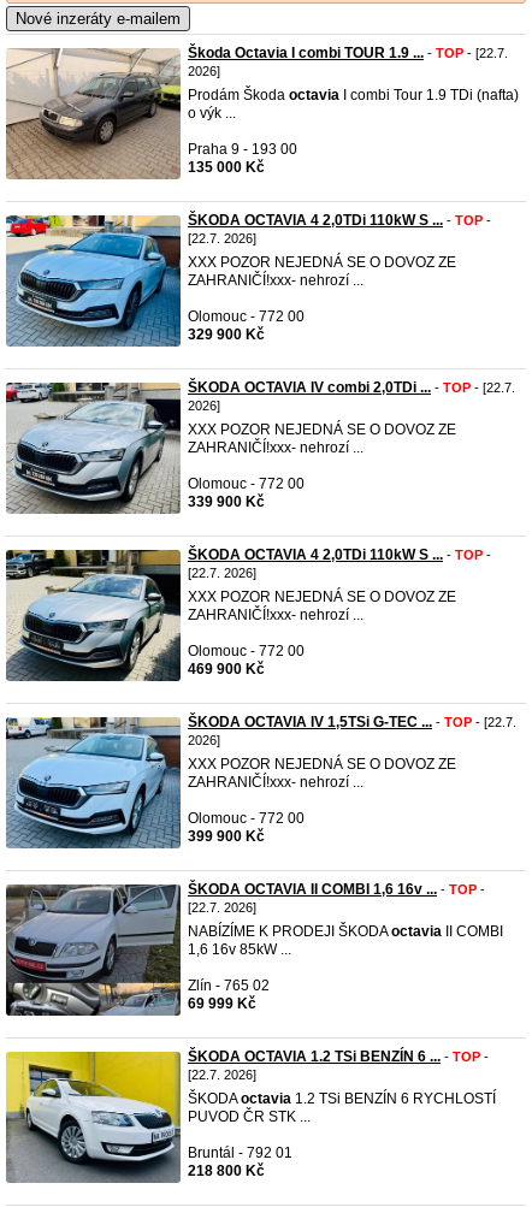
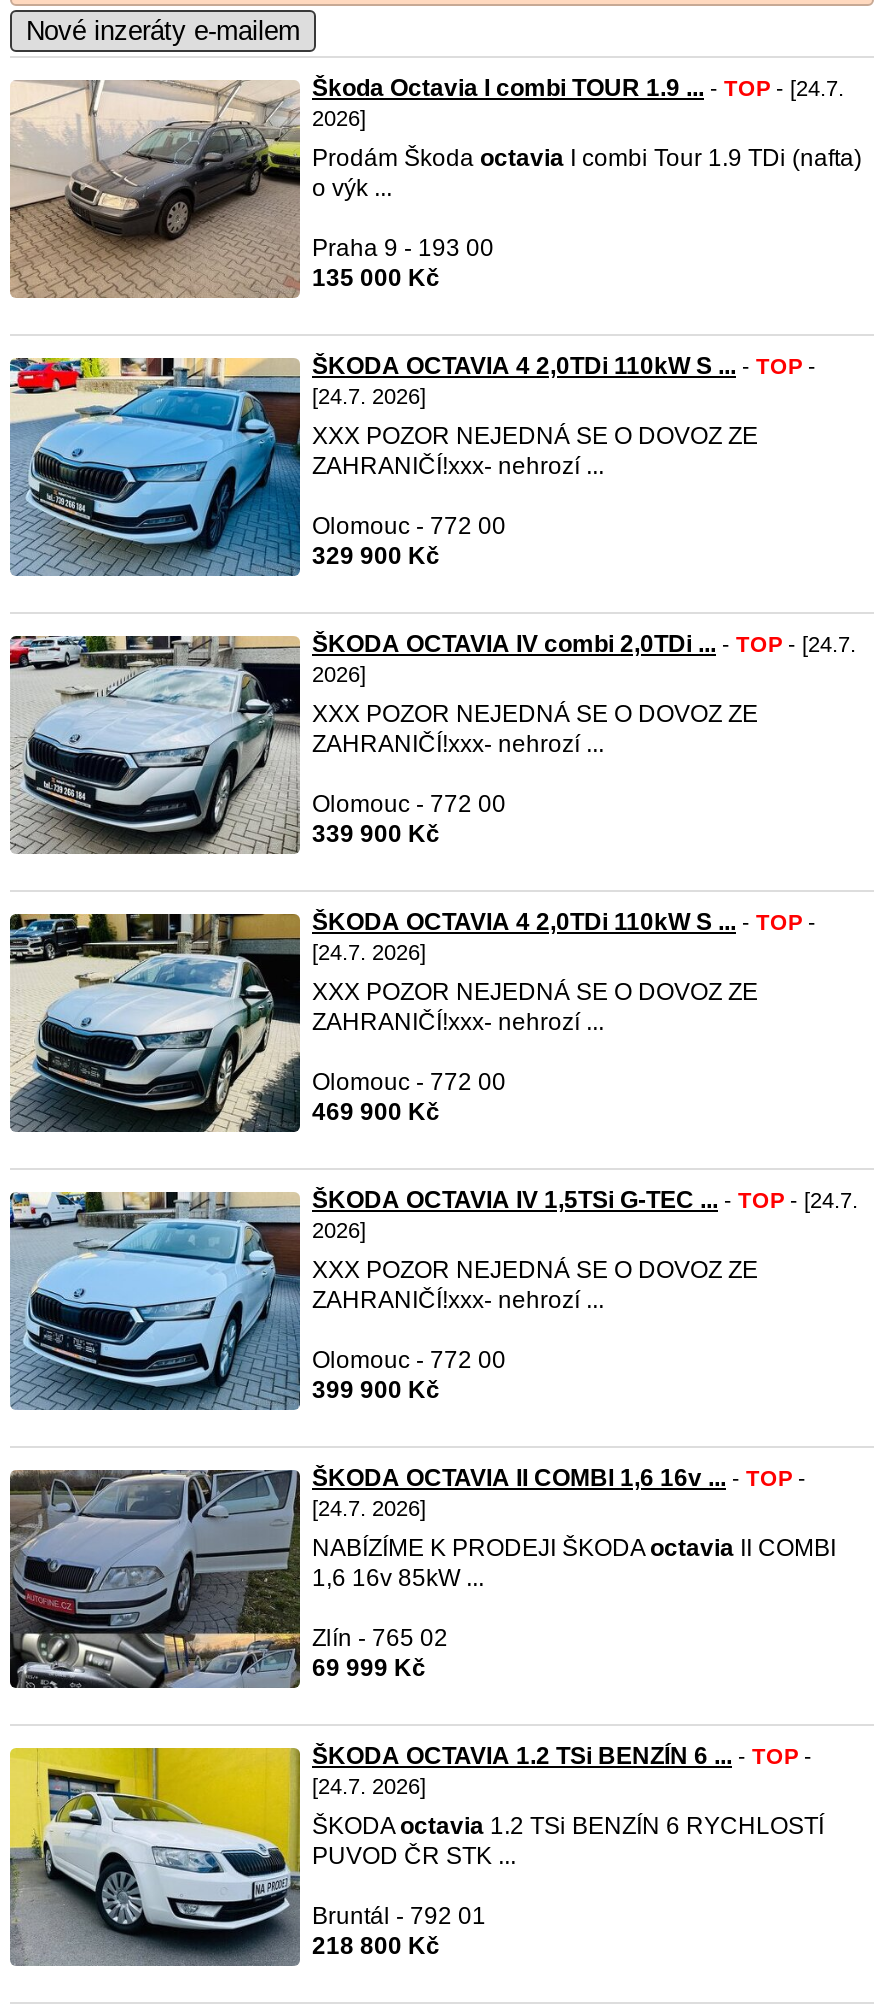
- Škoda Octavia I combi TOUR 1.9 ... - TOP - [22.7.
+ Škoda Octavia I combi TOUR 1.9 ... - TOP - [24.7.

- [22.7. 2026]
+ [24.7. 2026]

- ŠKODA OCTAVIA IV combi 2,0TDi ... - TOP - [22.7.
+ ŠKODA OCTAVIA IV combi 2,0TDi ... - TOP - [24.7.

- [22.7. 2026]
+ [24.7. 2026]

- ŠKODA OCTAVIA IV 1,5TSi G-TEC ... - TOP - [22.7.
+ ŠKODA OCTAVIA IV 1,5TSi G-TEC ... - TOP - [24.7.

- [22.7. 2026]
+ [24.7. 2026]

- [22.7. 2026]
+ [24.7. 2026]
